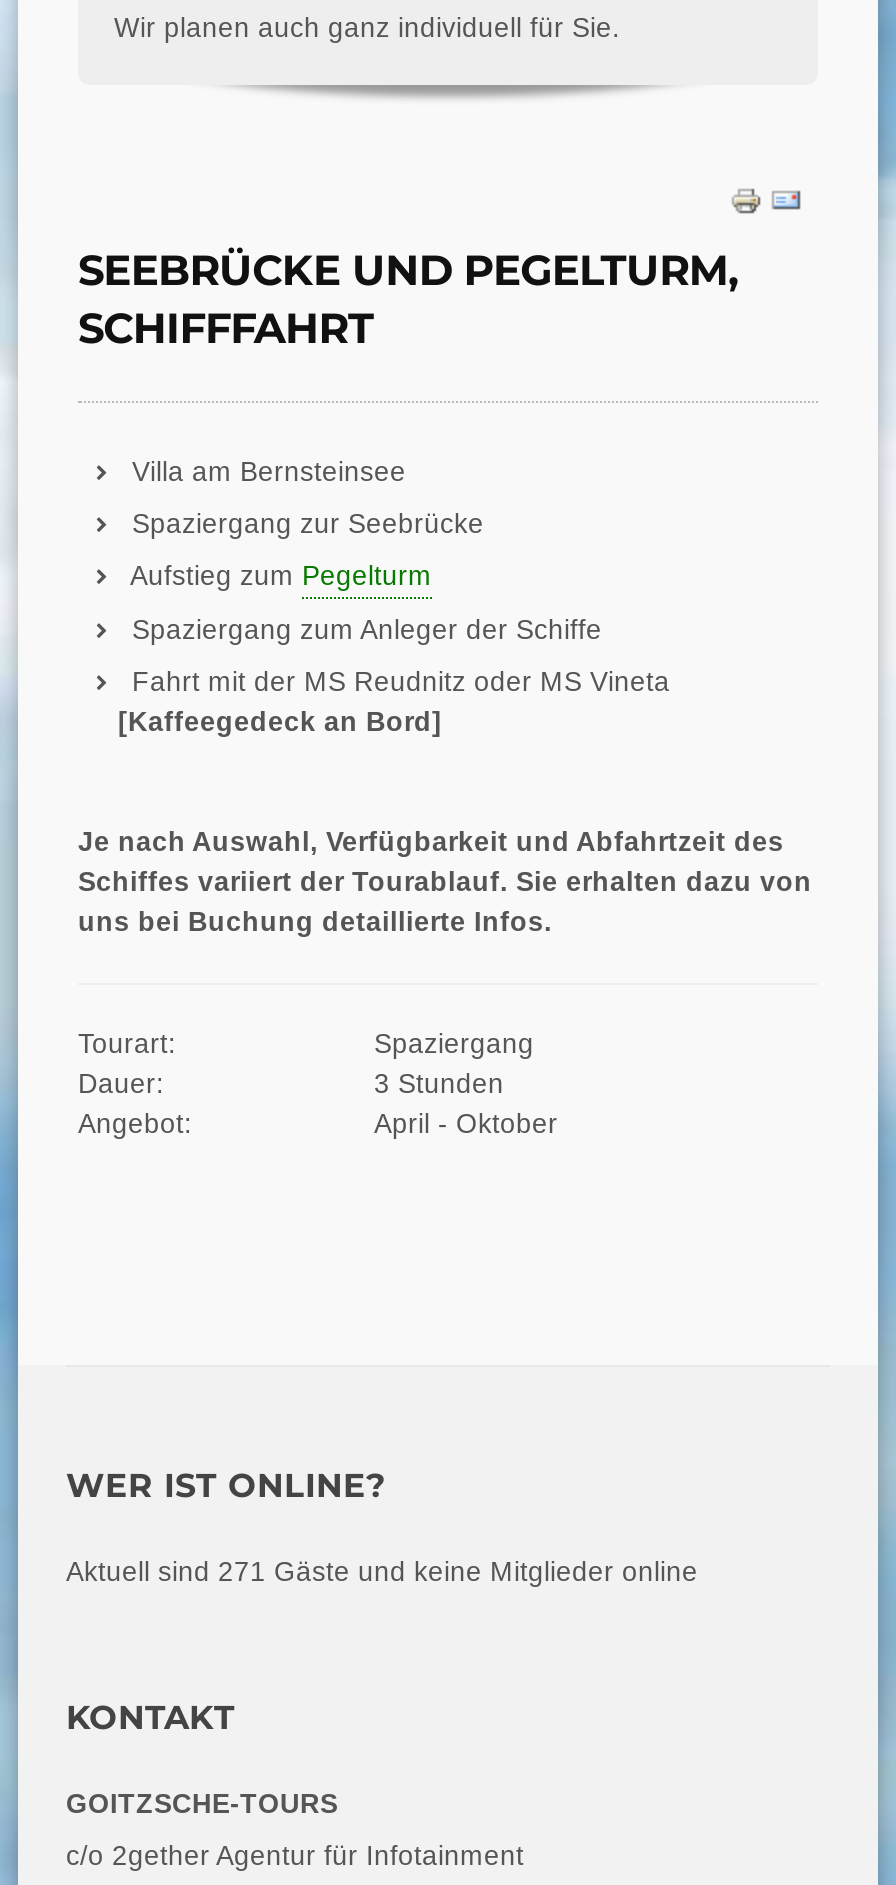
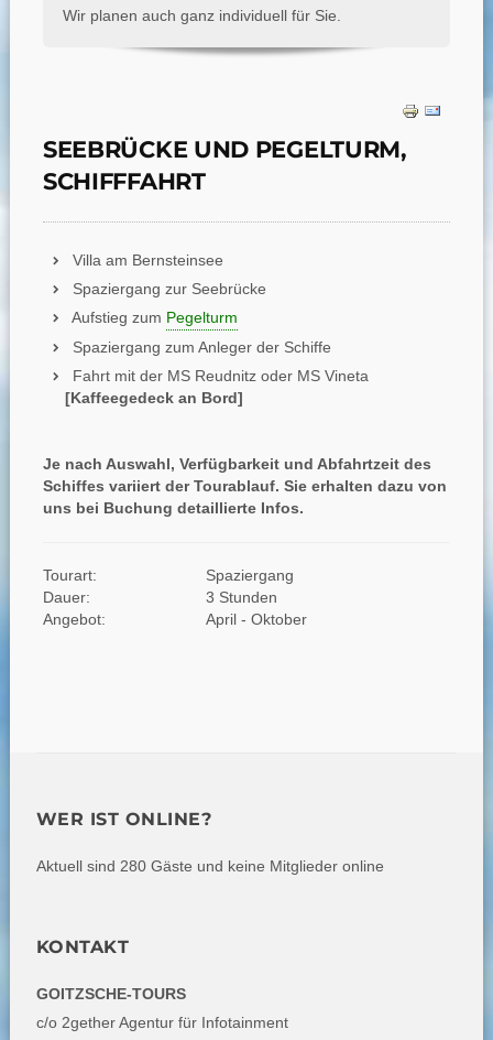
- Aktuell sind 271 Gäste und keine Mitglieder online
+ Aktuell sind 280 Gäste und keine Mitglieder online
